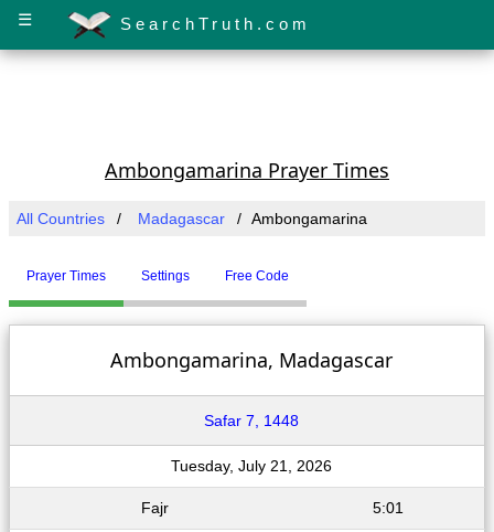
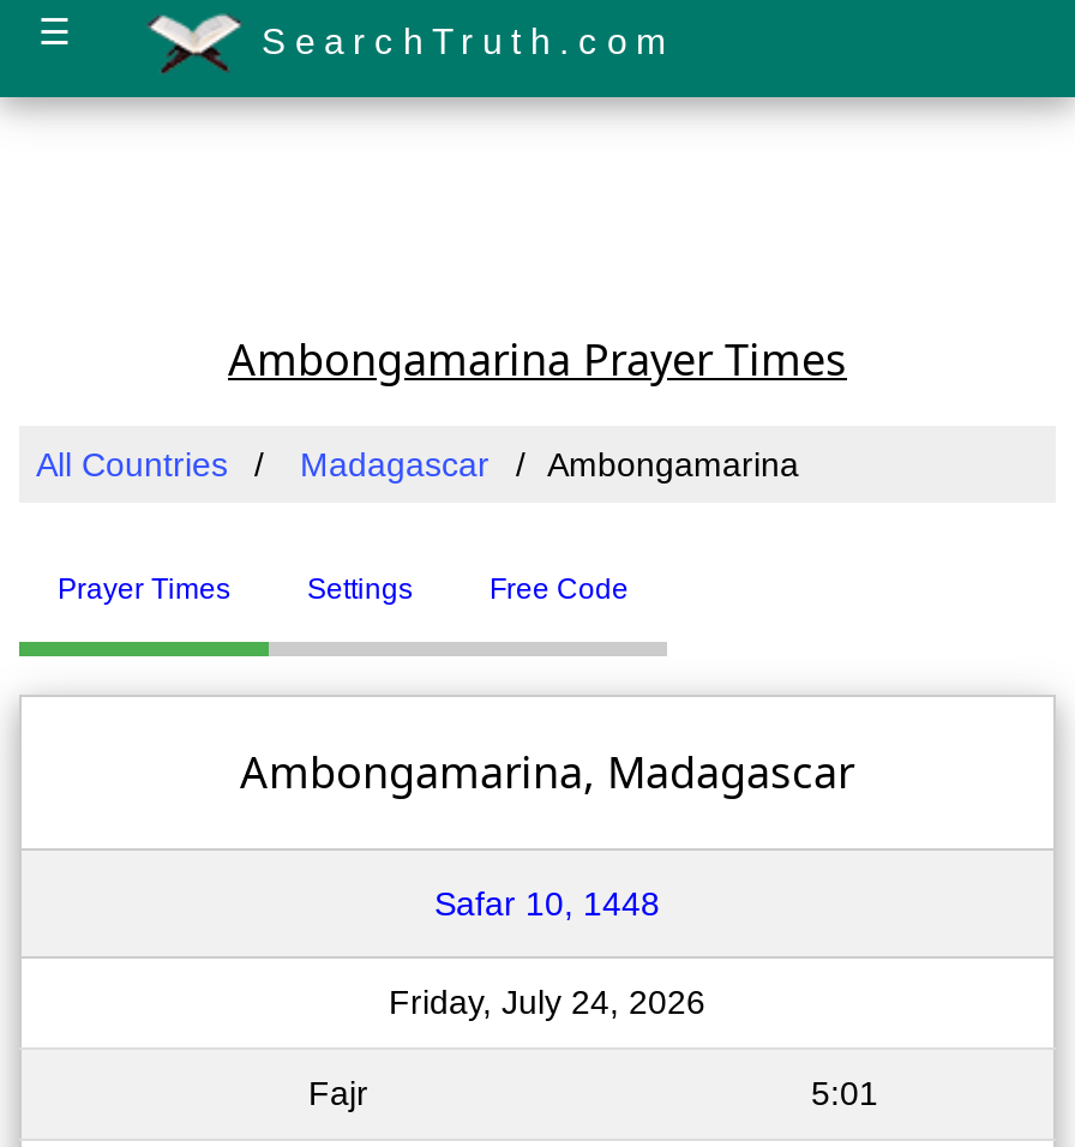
- Safar 7, 1448
+ Safar 10, 1448

- Tuesday, July 21, 2026
+ Friday, July 24, 2026
